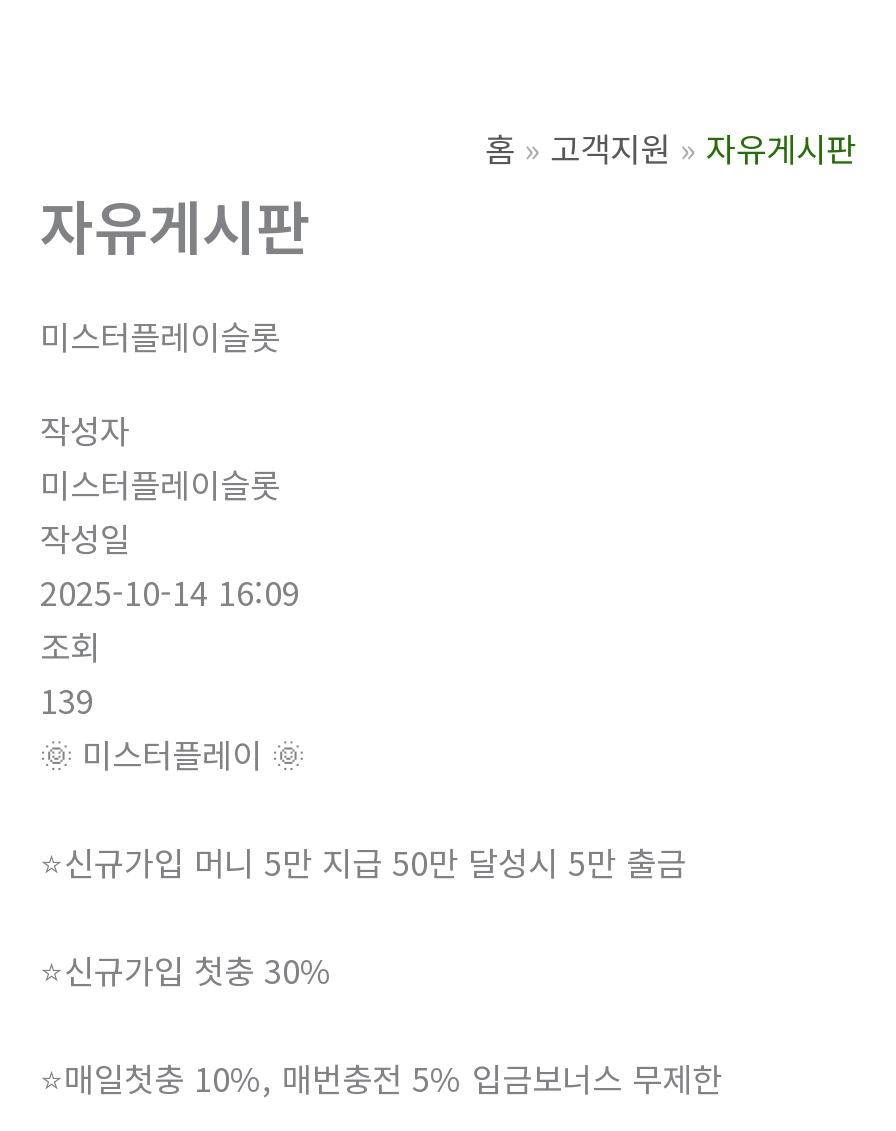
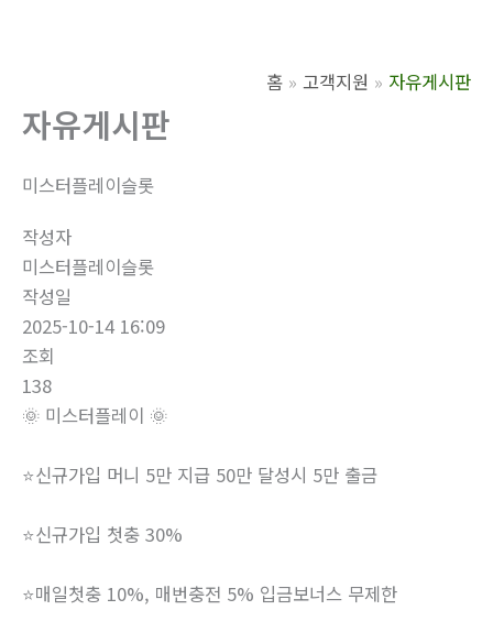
- 139
+ 138
